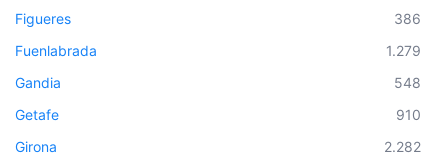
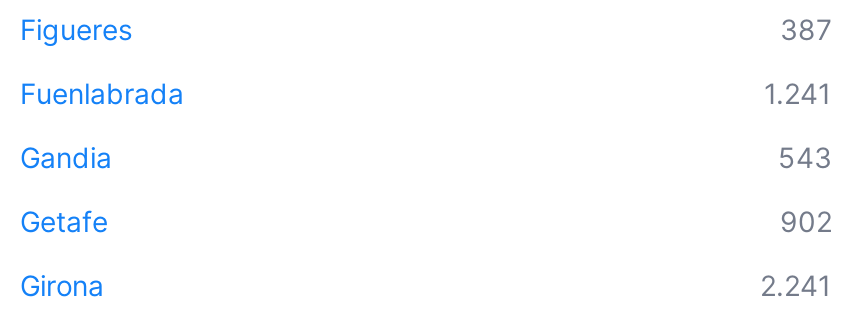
- 386
+ 387

- 1.279
+ 1.241

- 548
+ 543

- 910
+ 902

- 2.282
+ 2.241
